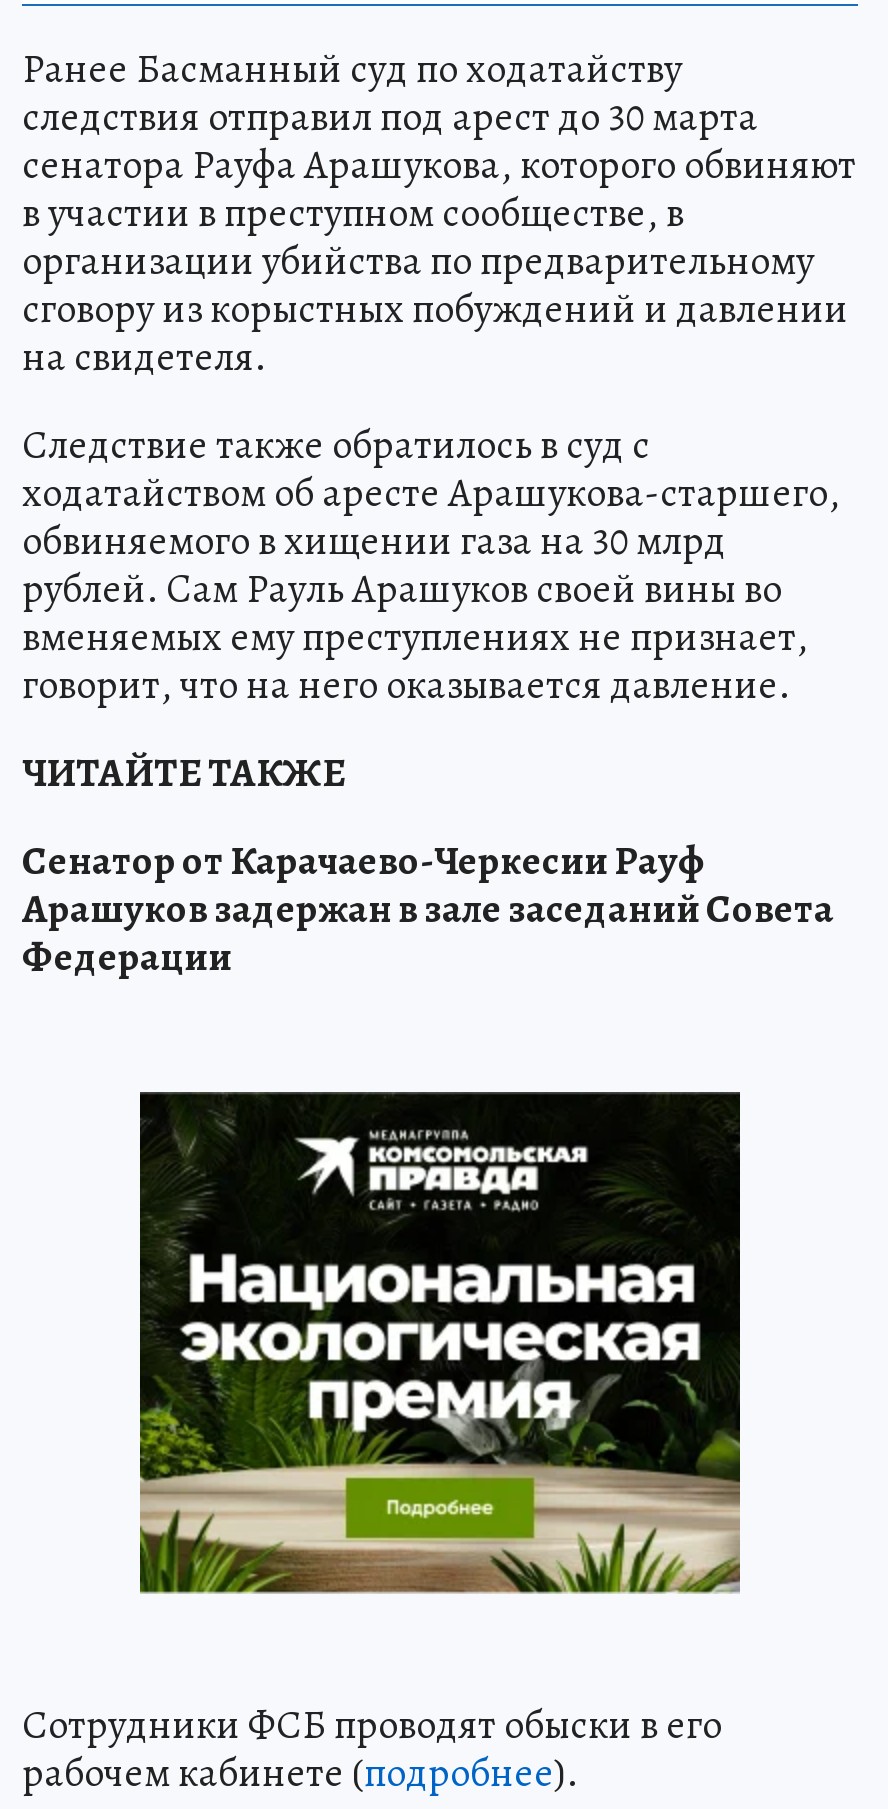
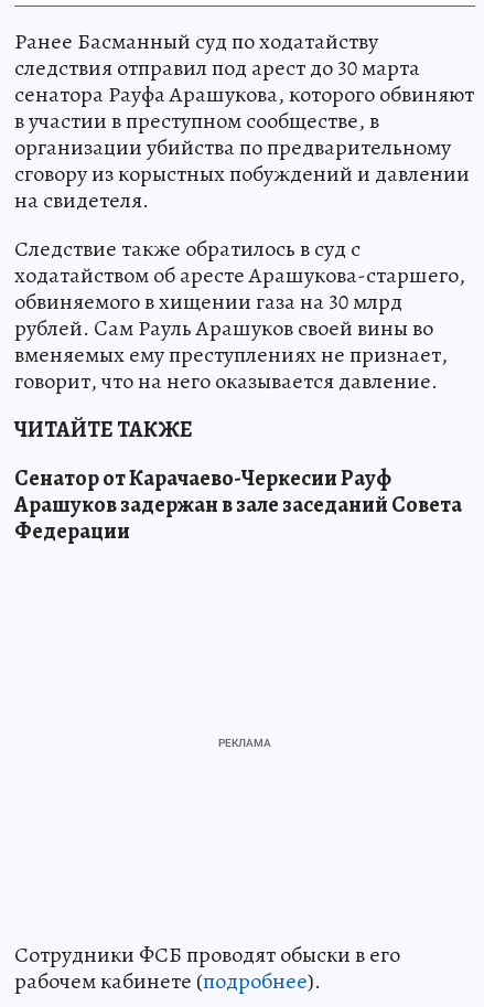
- [image]
